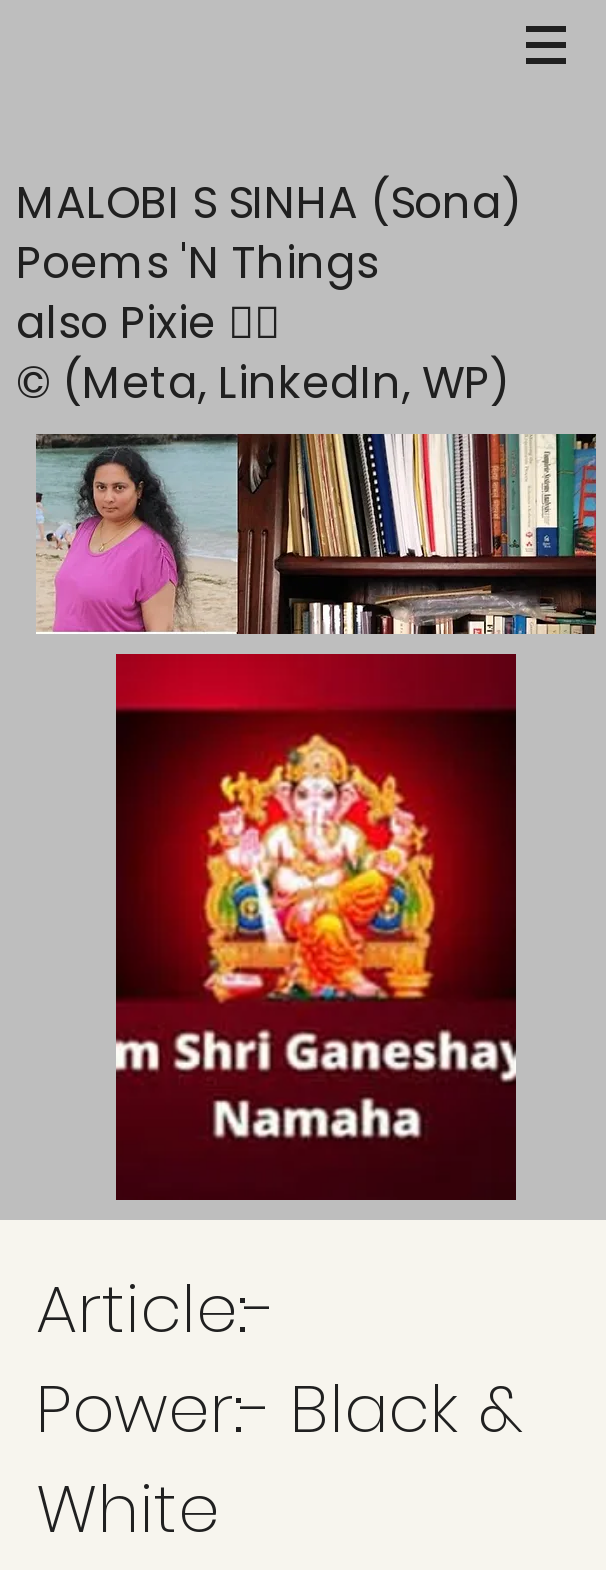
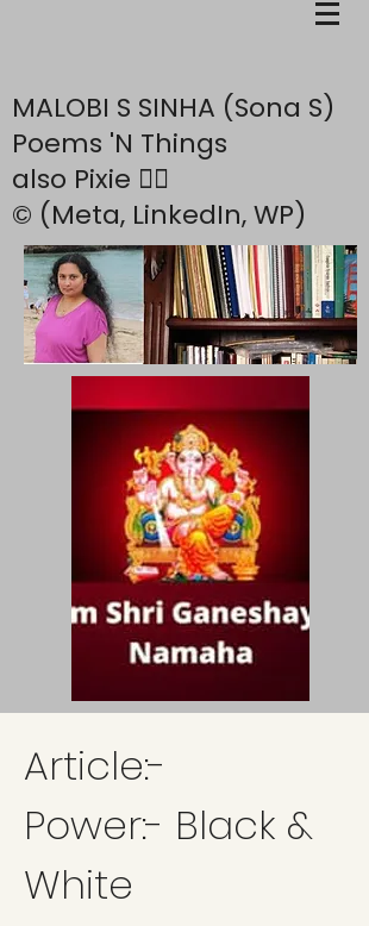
- MALOBI S SINHA (Sona)
+ MALOBI S SINHA (Sona S)
